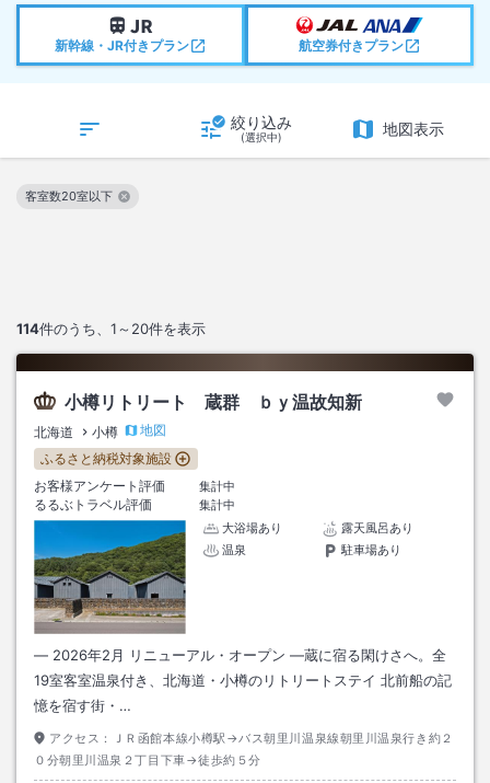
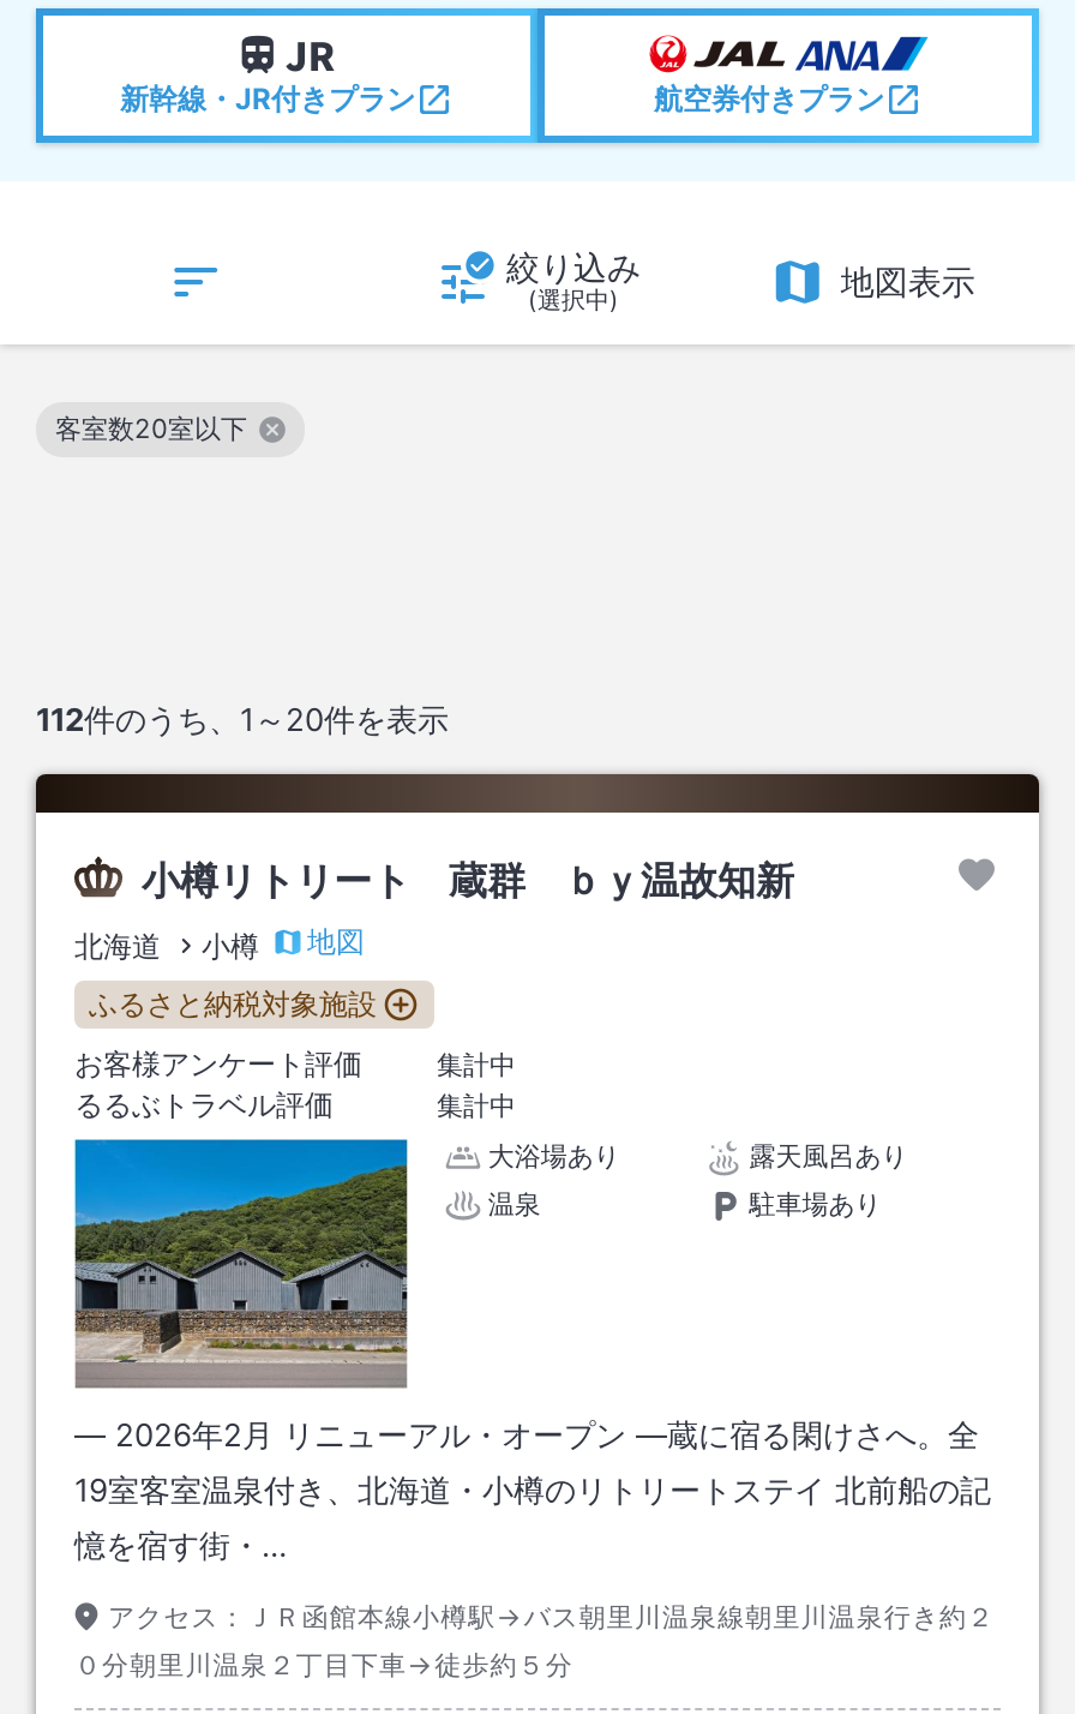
- 114件のうち、1～20件を表示
+ 112件のうち、1～20件を表示
